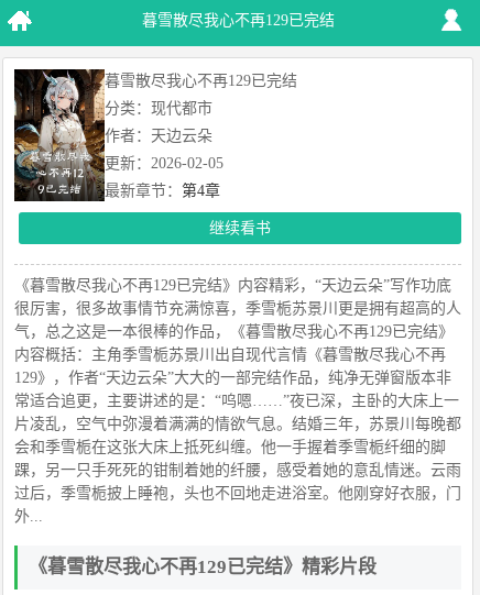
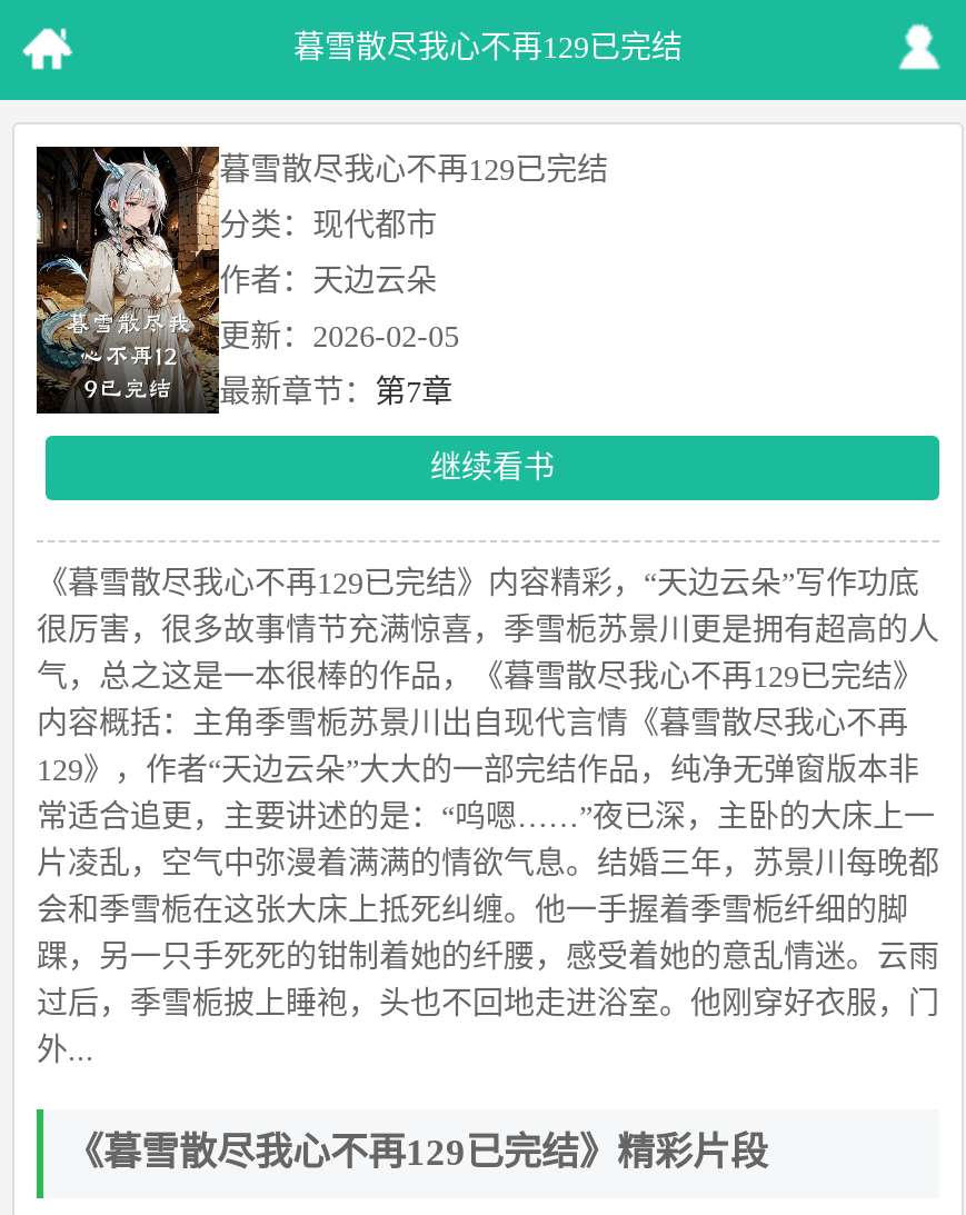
- 最新章节：第4章
+ 最新章节：第7章
